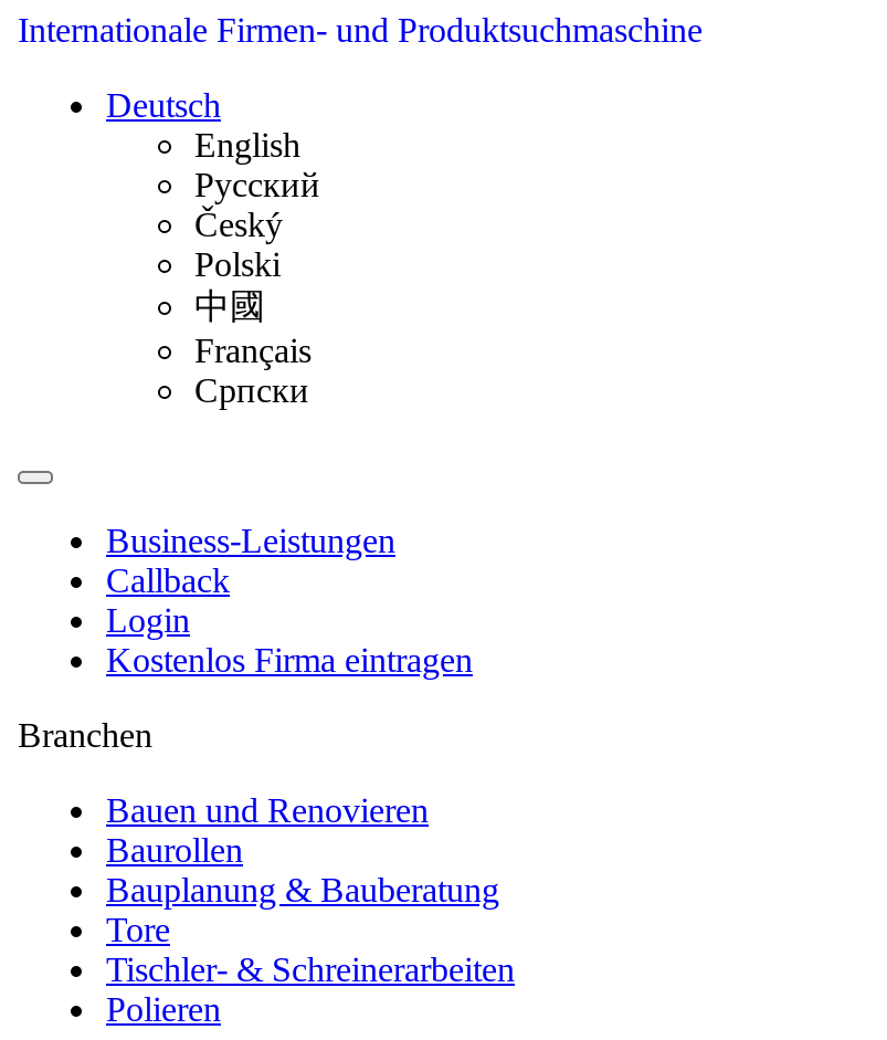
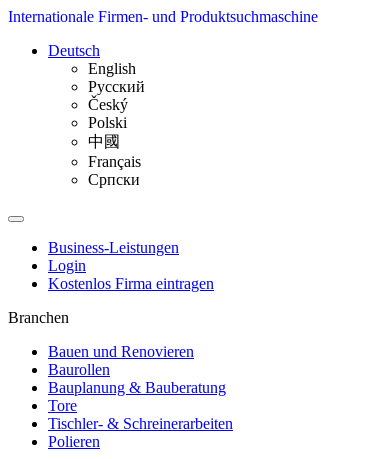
- Callback
